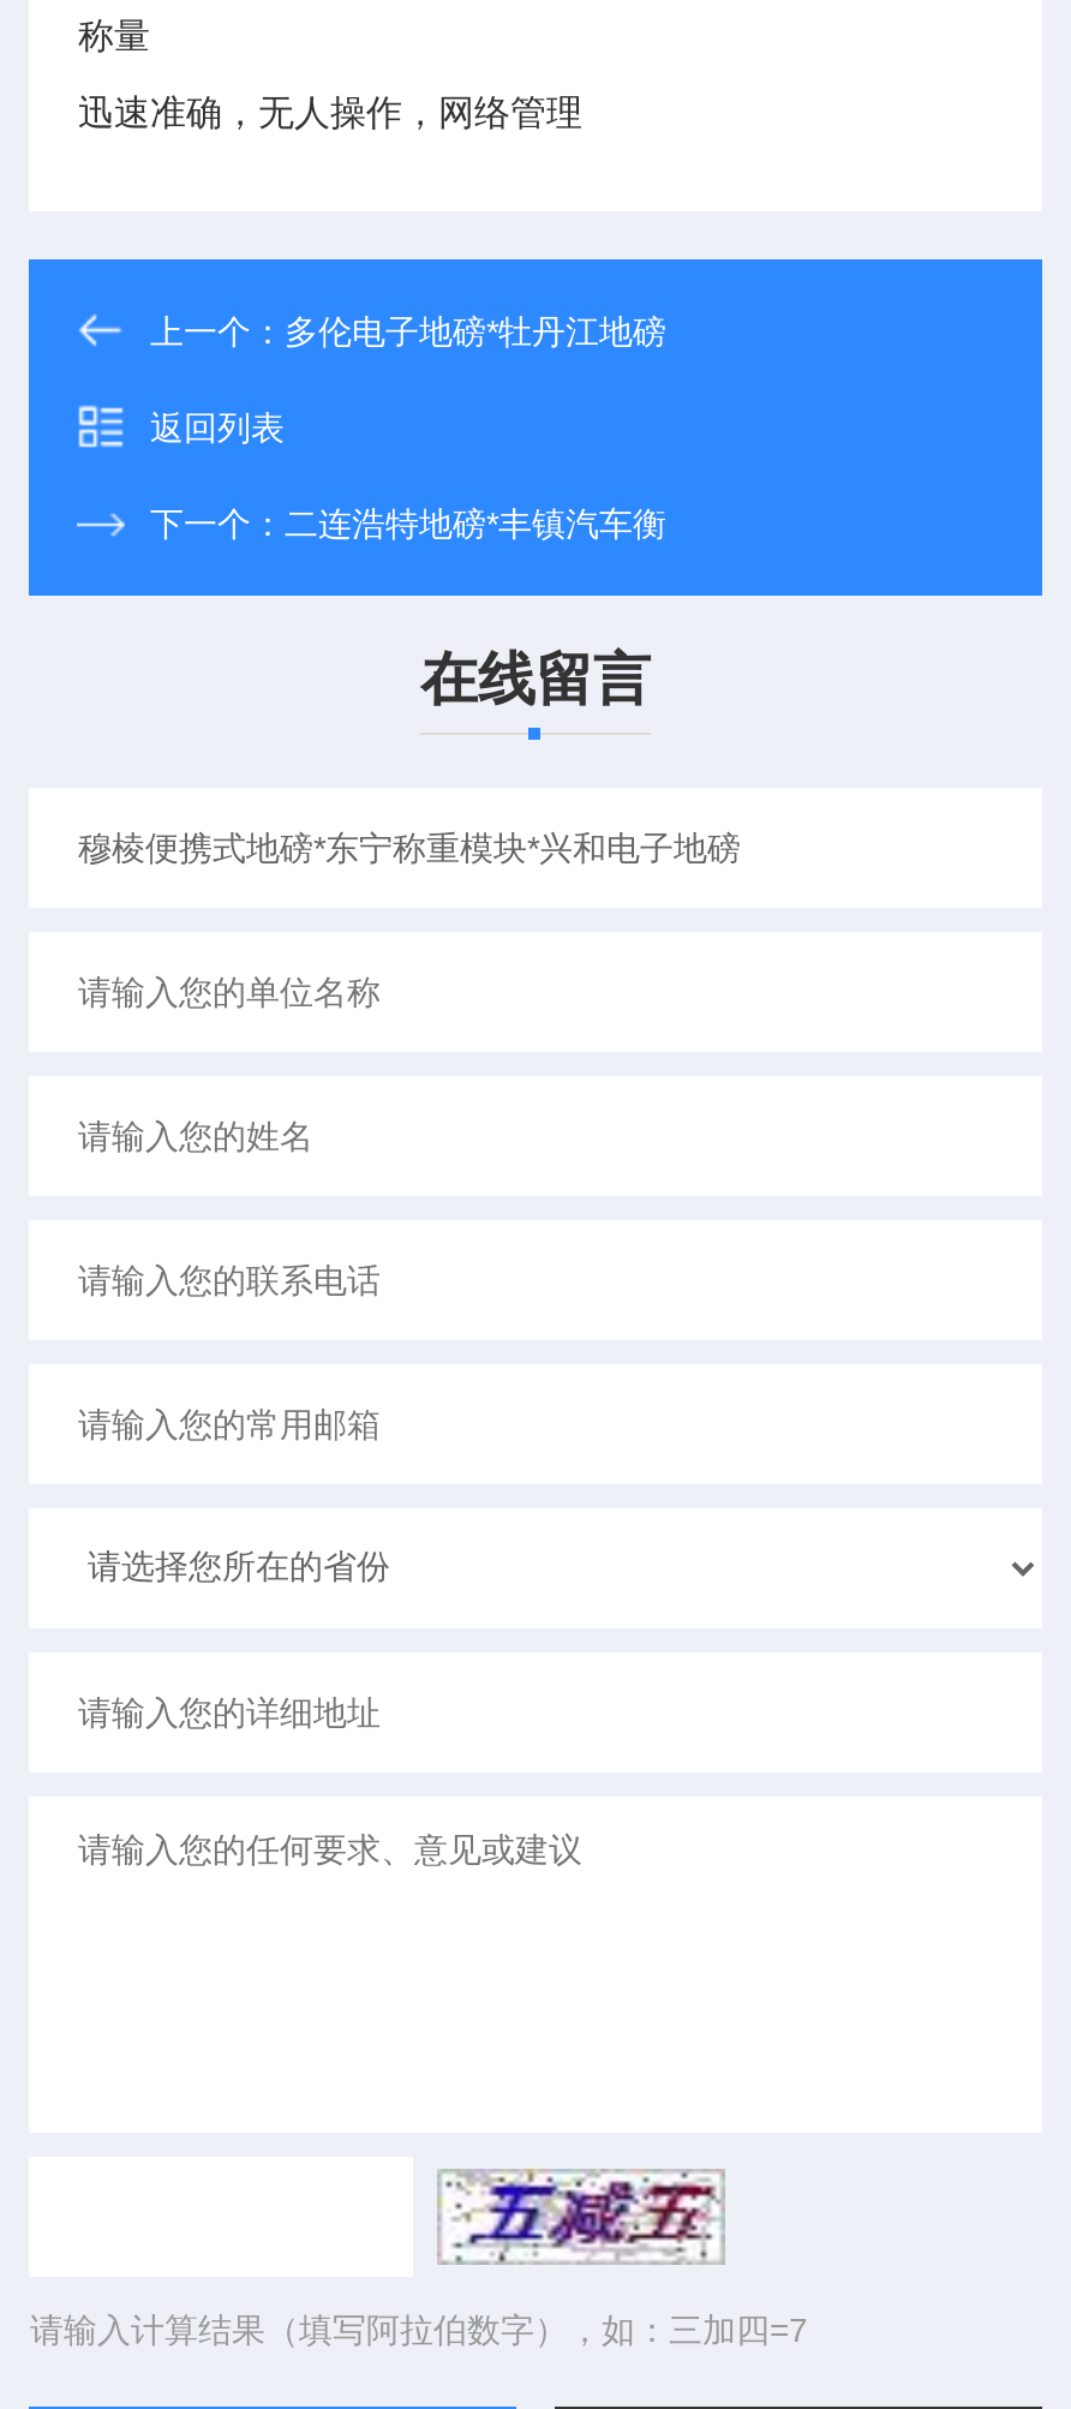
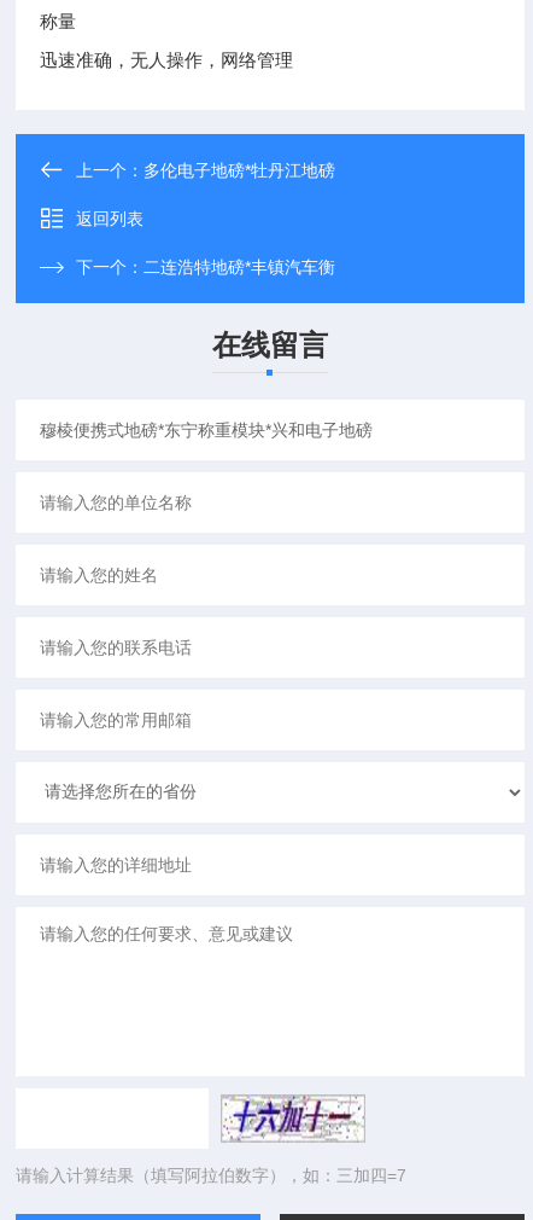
- [image]
+ [image]
